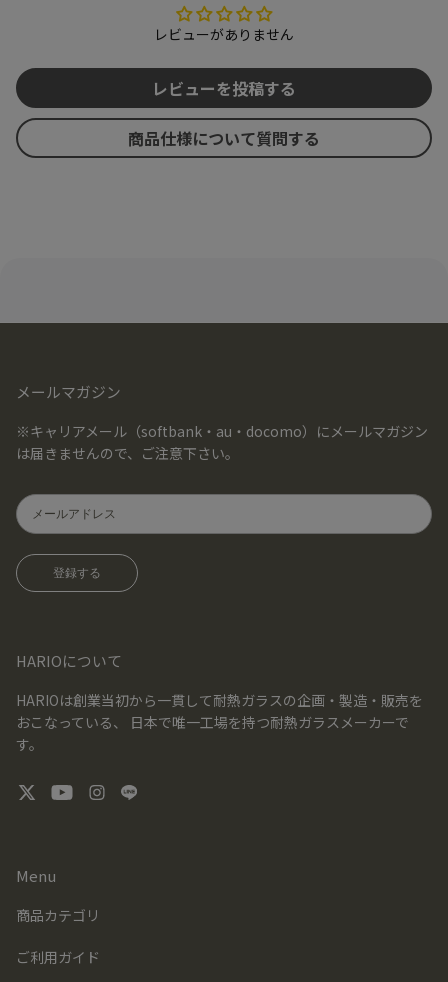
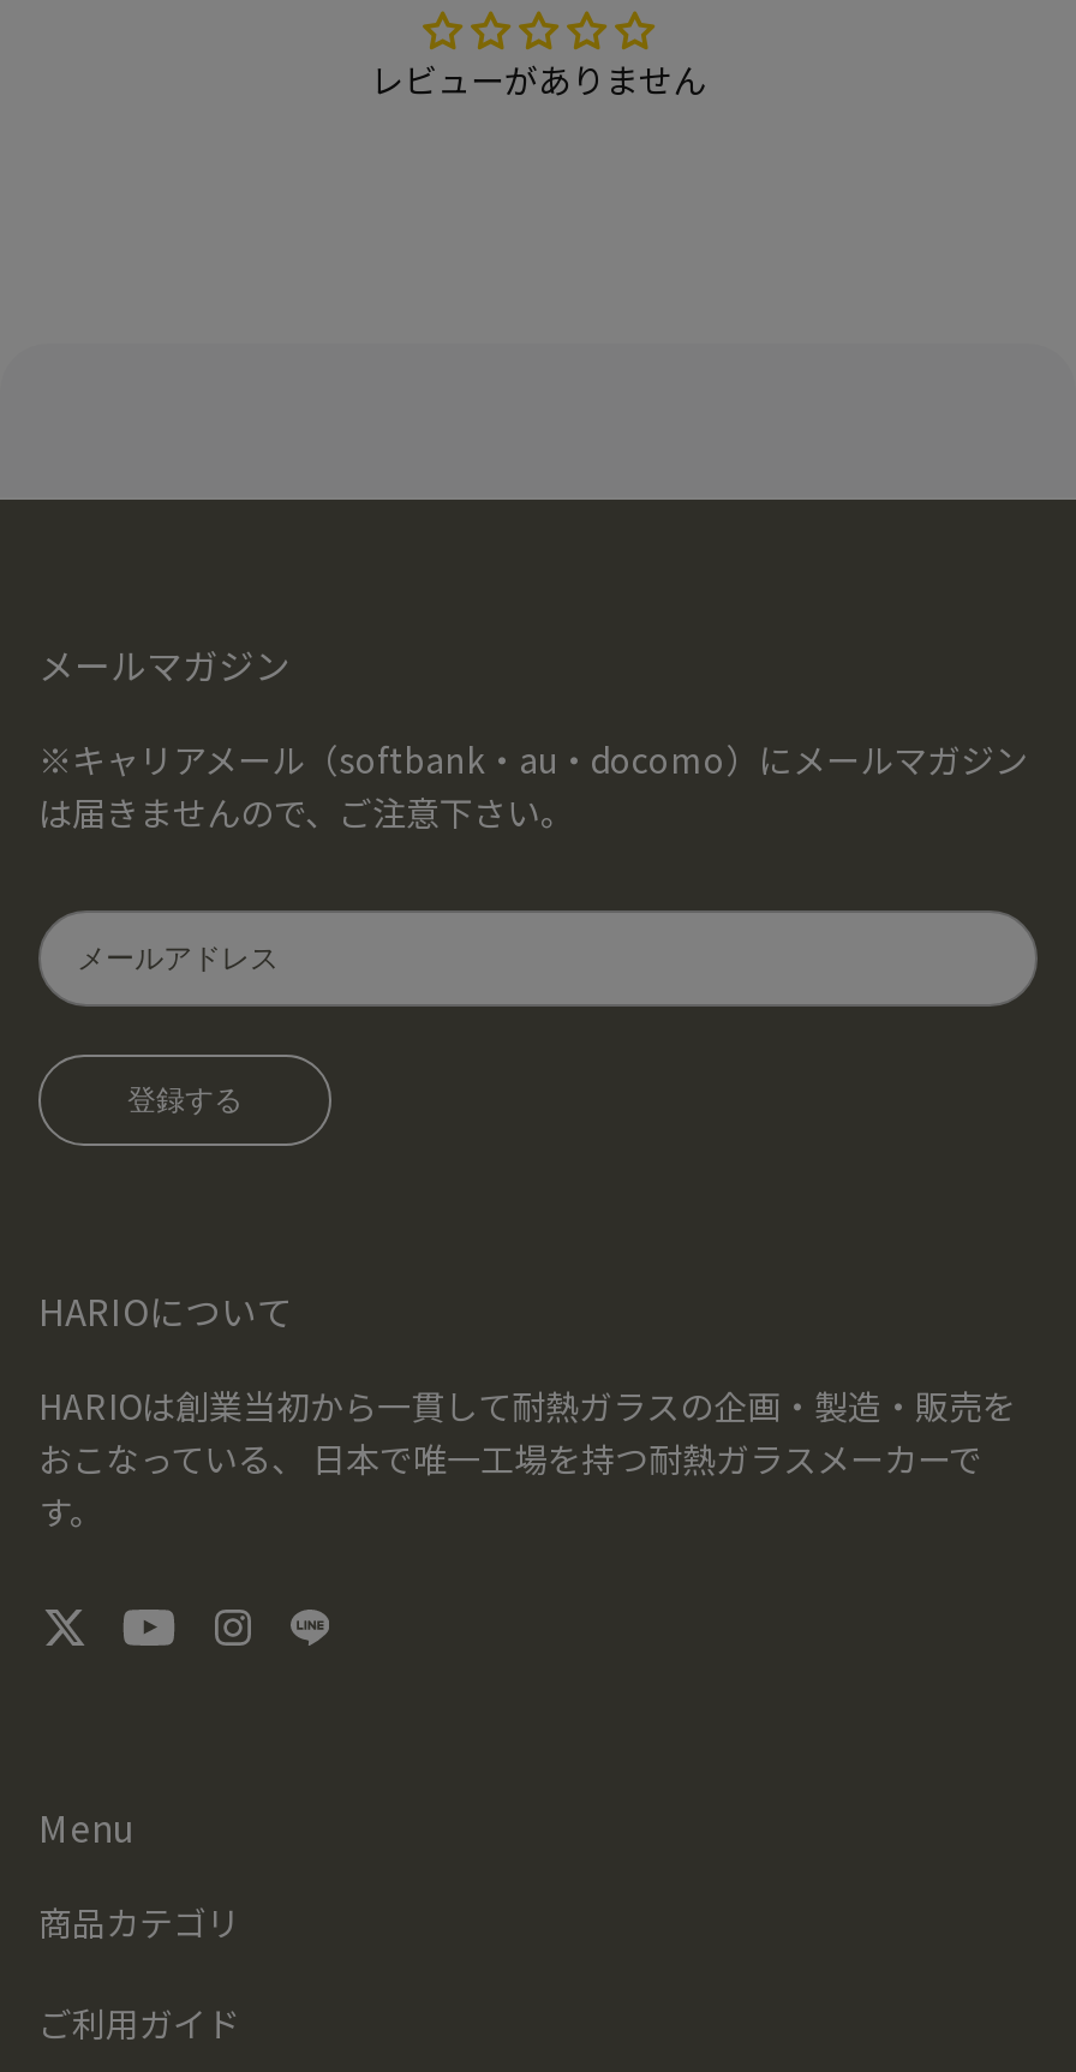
- レビューを投稿する
- 商品仕様について質問する
